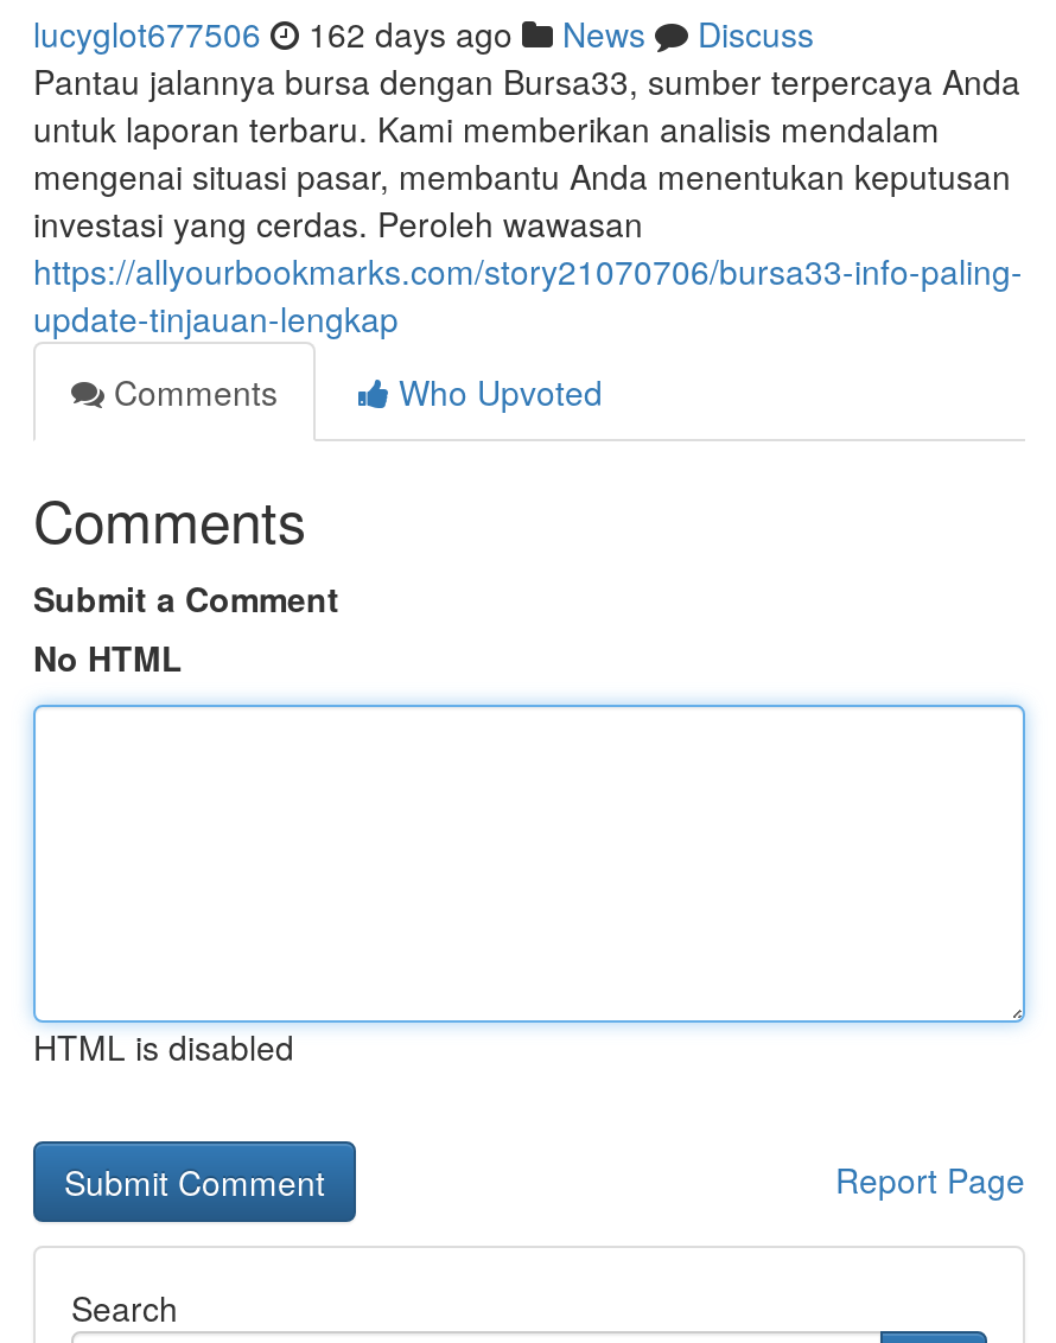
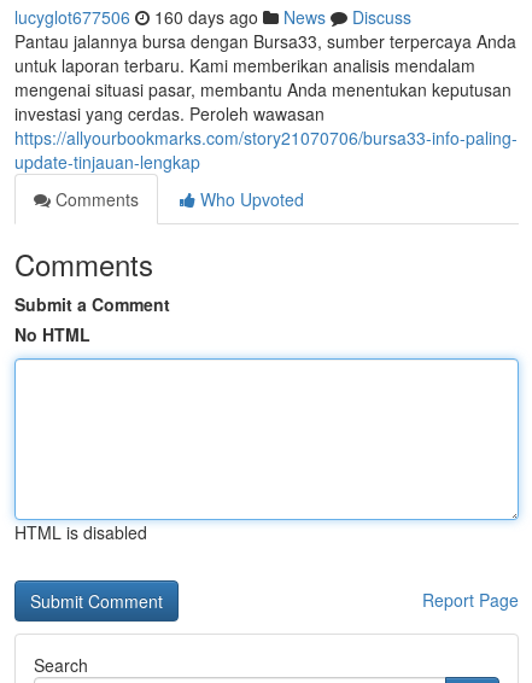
- lucyglot677506 162 days ago News Discuss
+ lucyglot677506 160 days ago News Discuss
